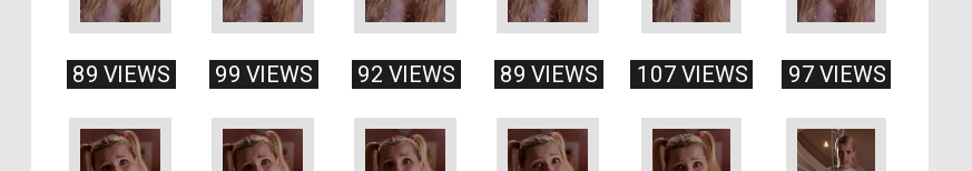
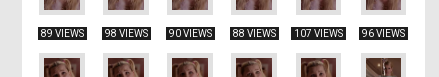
- 99 VIEWS
+ 98 VIEWS

- 92 VIEWS
+ 90 VIEWS

- 89 VIEWS
+ 88 VIEWS

- 97 VIEWS
+ 96 VIEWS
